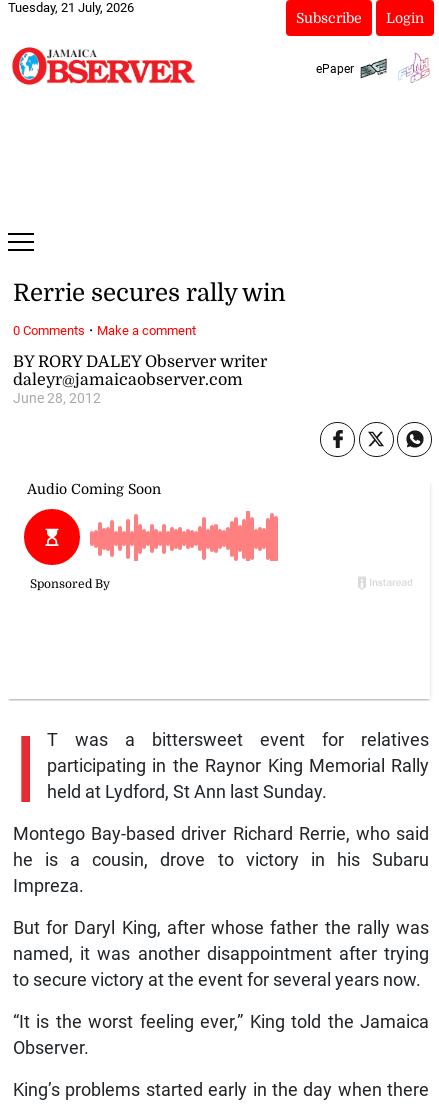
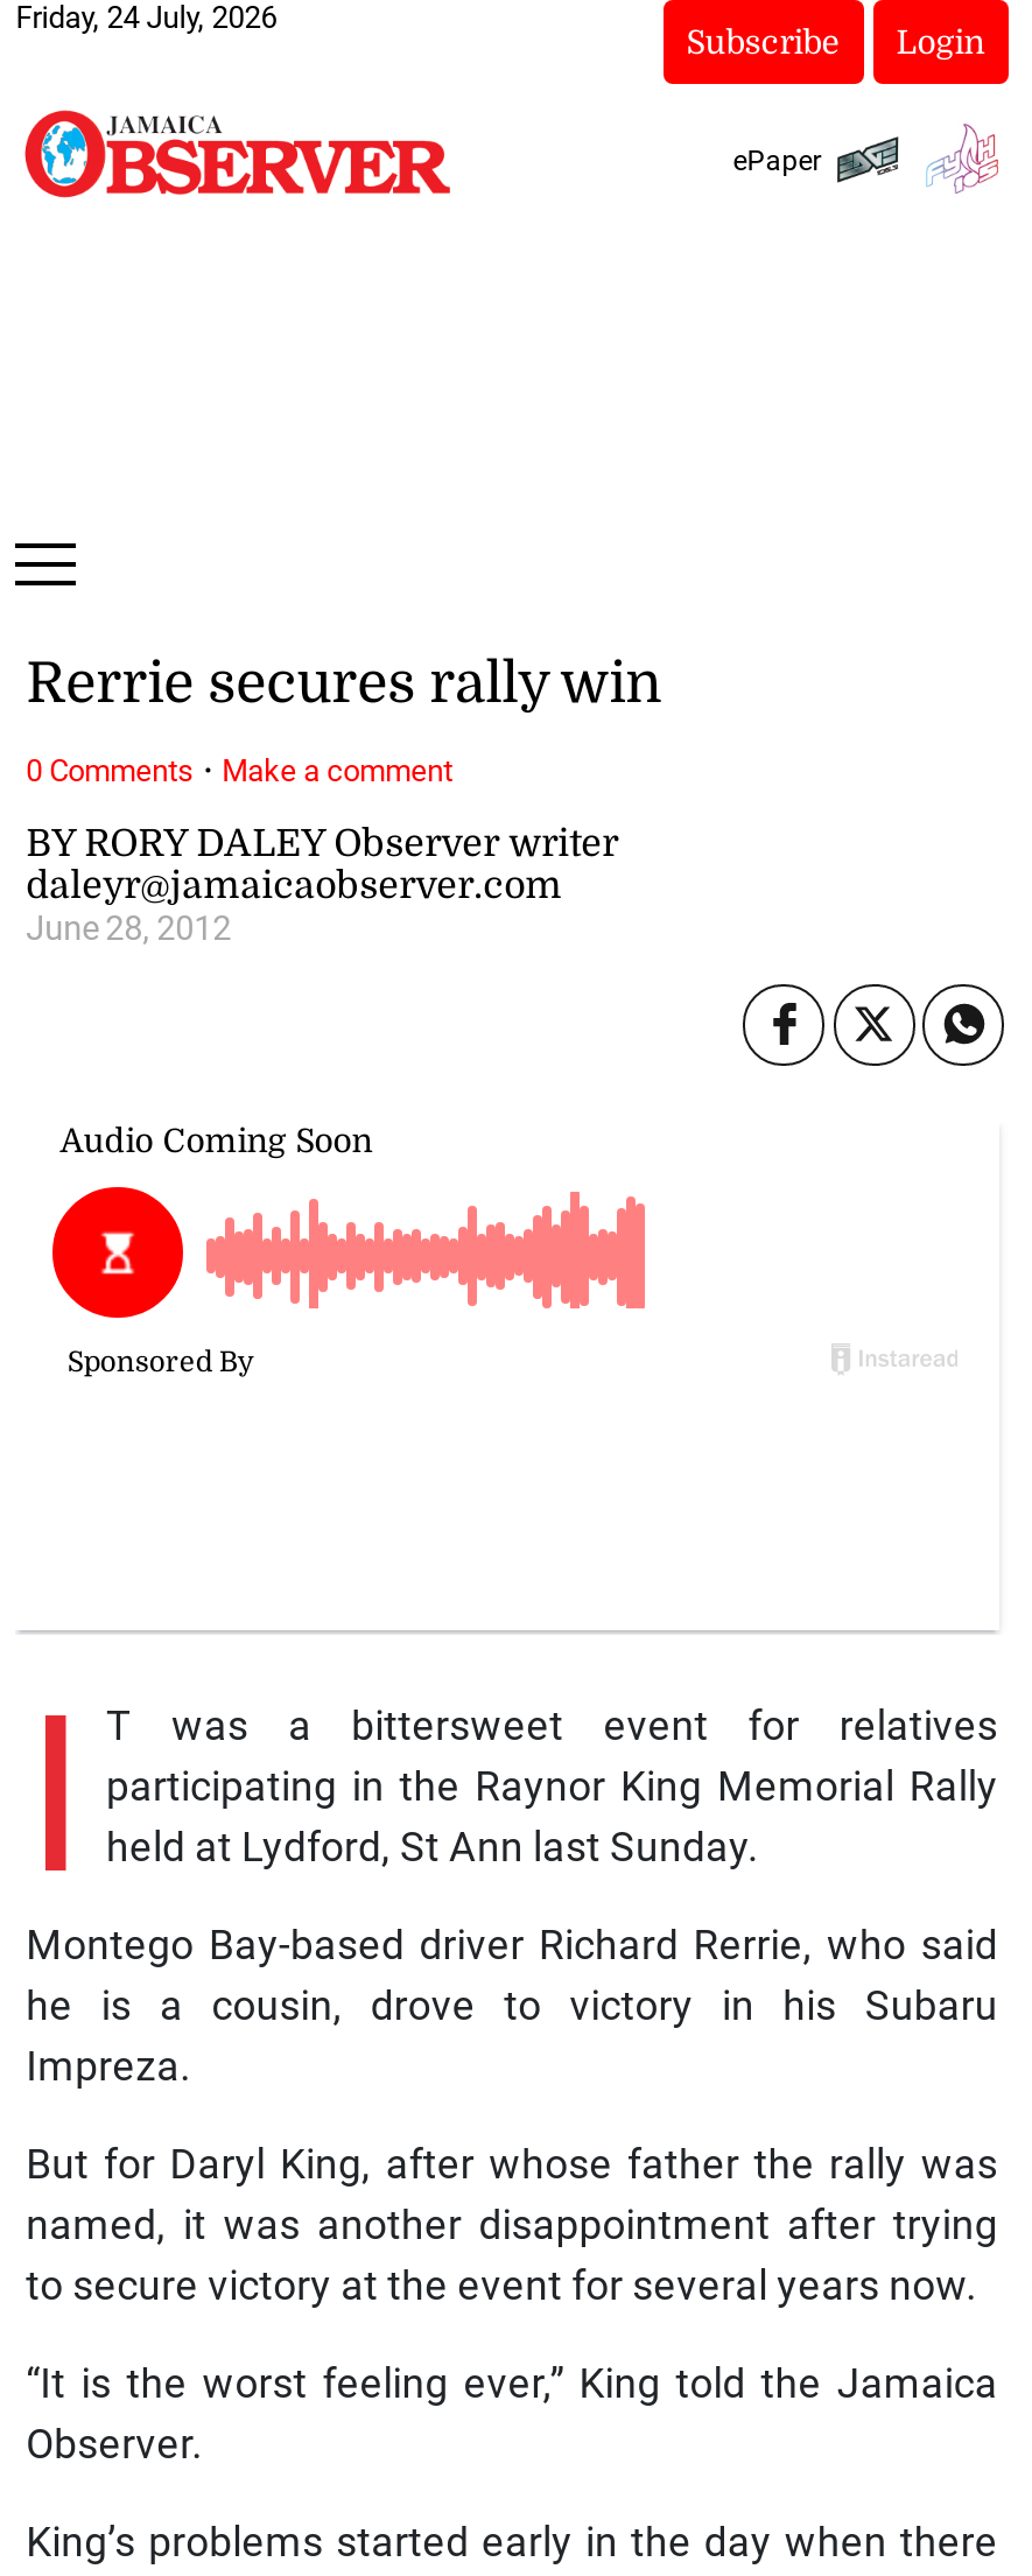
- Tuesday, 21 July, 2026
+ Friday, 24 July, 2026
